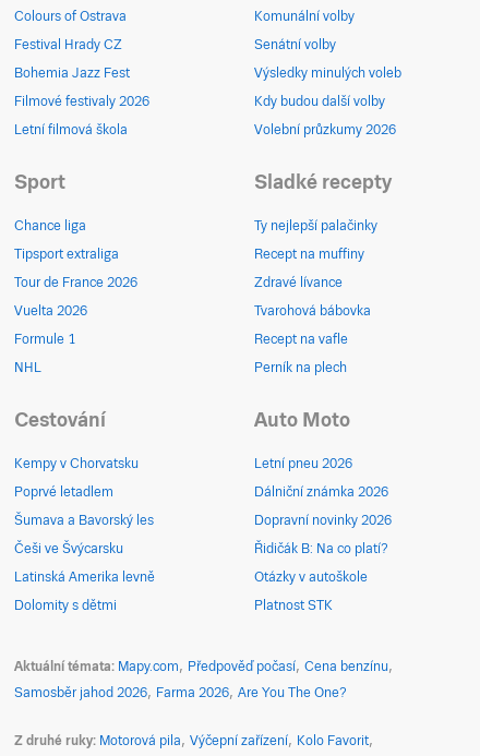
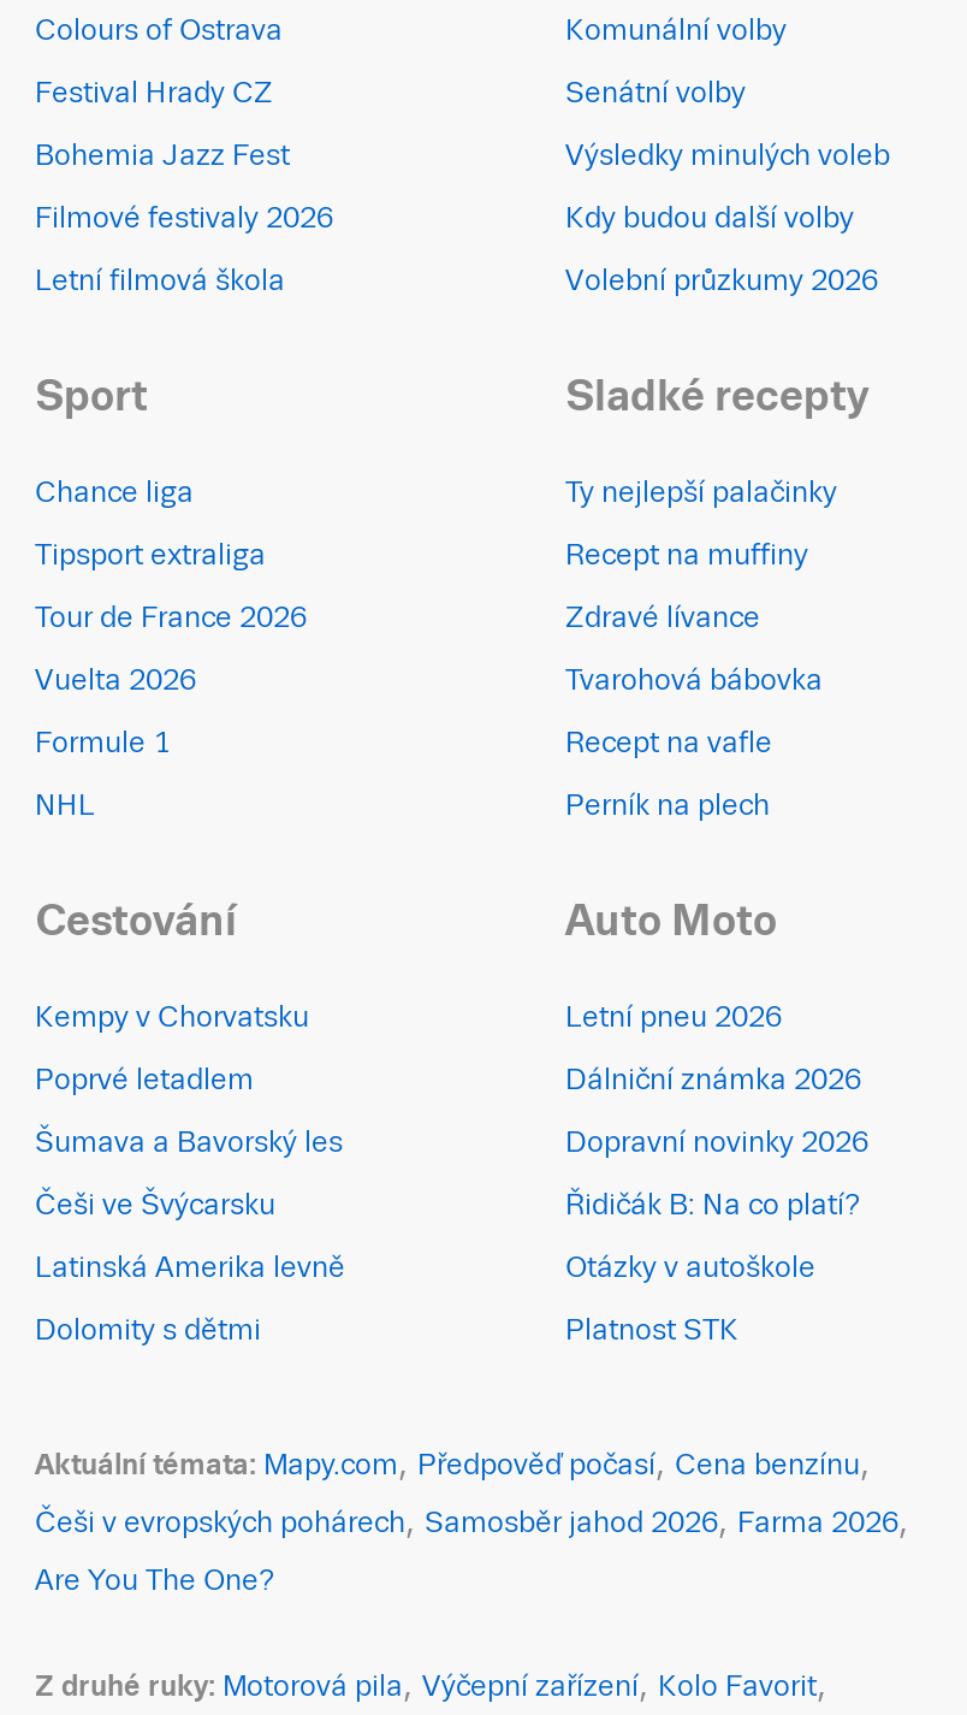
- Samosběr jahod 2026 Farma 2026 Are You The One?
+ Češi v evropských pohárech Samosběr jahod 2026 Farma 2026
+ Are You The One?
